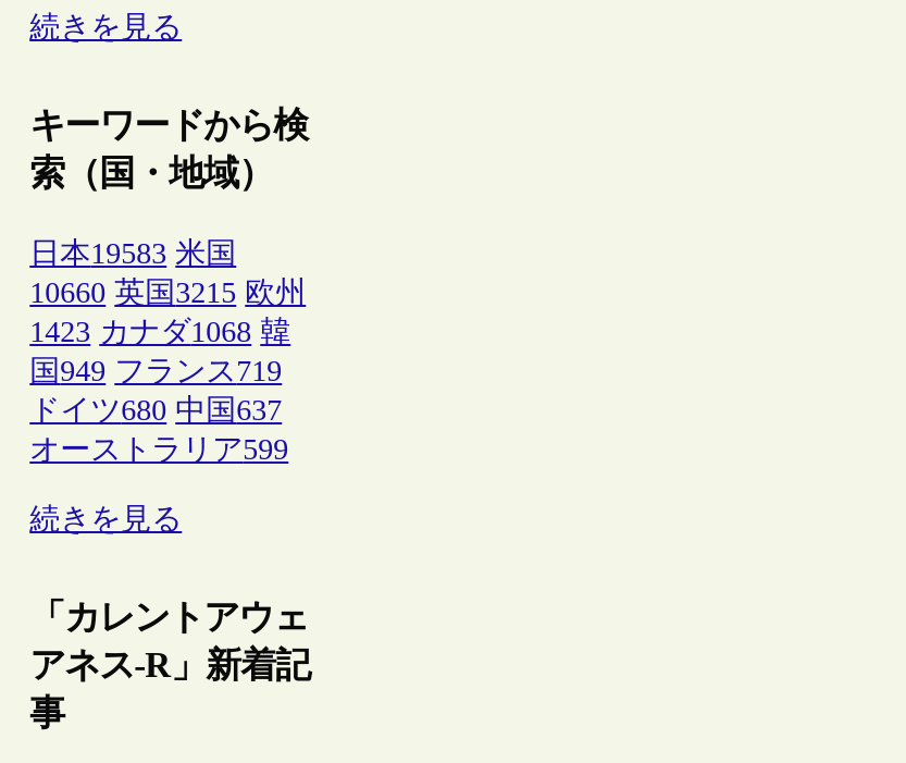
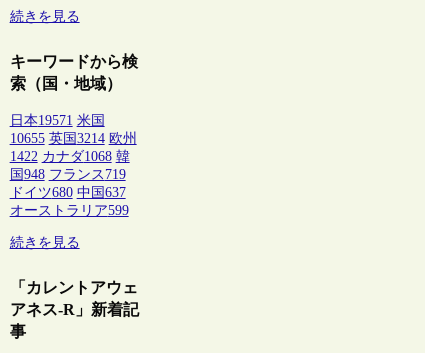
- 日本19583 米国
+ 日本19571 米国

- 10660 英国3215 欧州
+ 10655 英国3214 欧州

- 1423 カナダ1068 韓
+ 1422 カナダ1068 韓

- 国949 フランス719
+ 国948 フランス719
